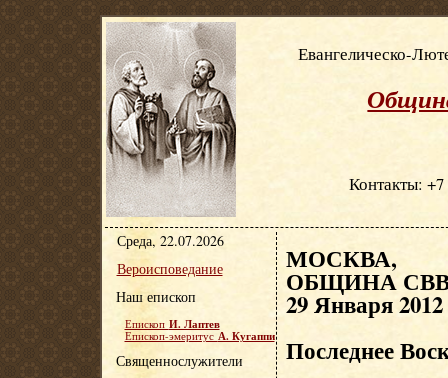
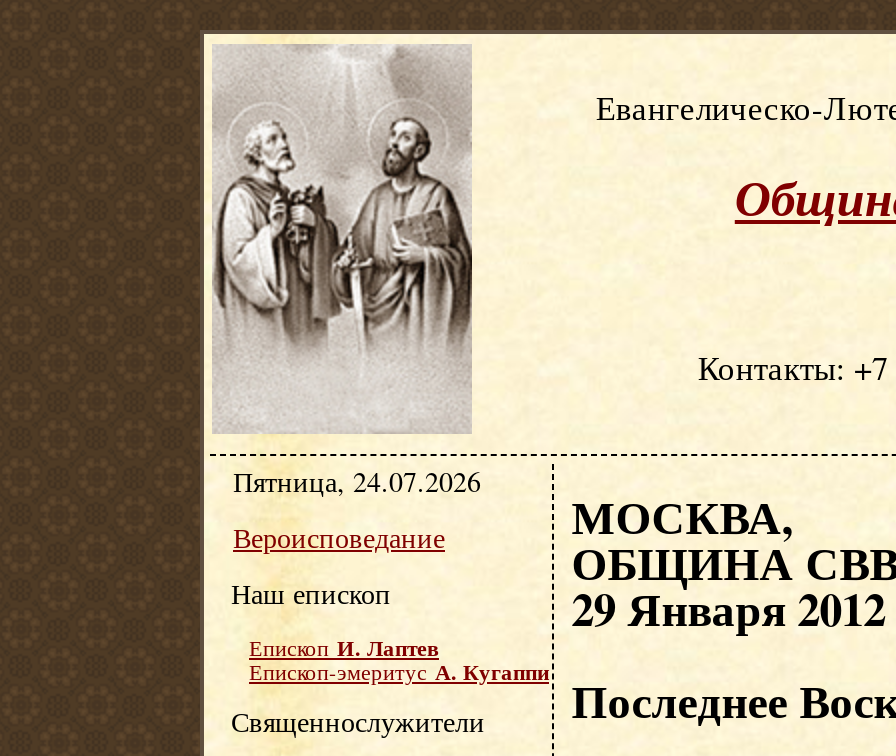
- Среда, 22.07.2026
+ Пятница, 24.07.2026
